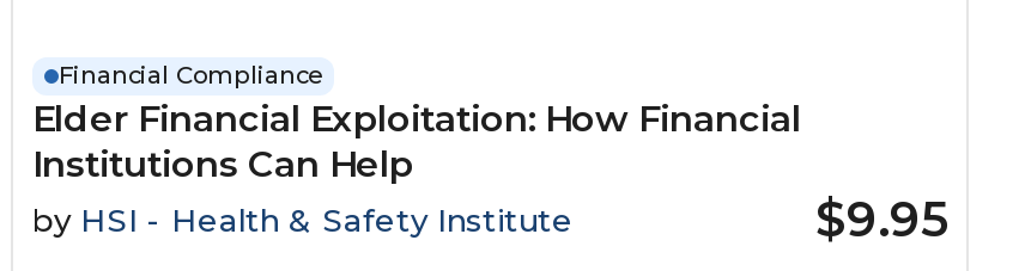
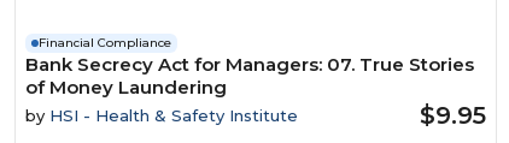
- Elder Financial Exploitation: How Financial
- Institutions Can Help
+ Bank Secrecy Act for Managers: 07. True Stories
+ of Money Laundering
